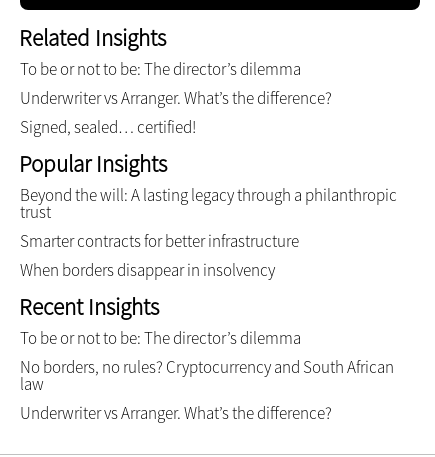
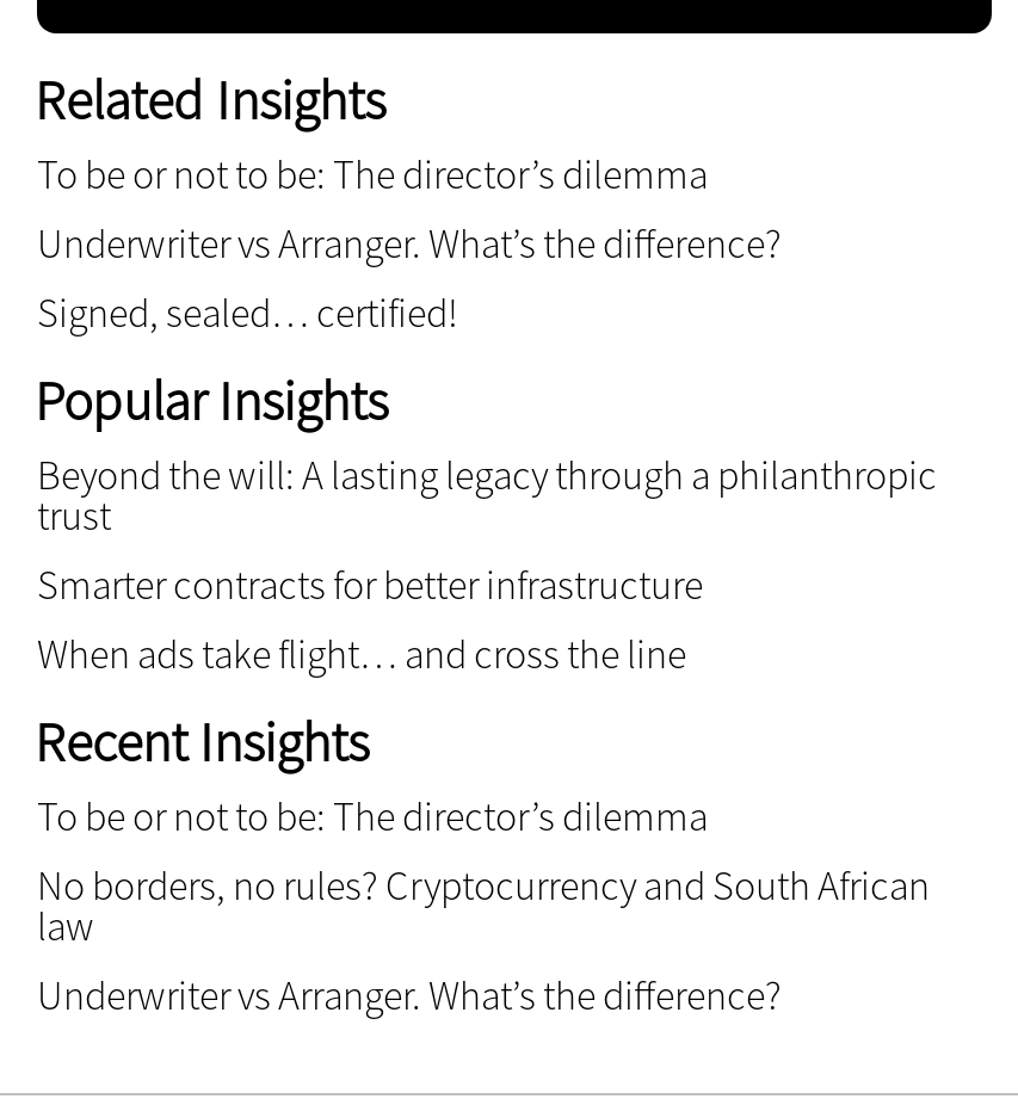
- When borders disappear in insolvency
+ When ads take flight… and cross the line
